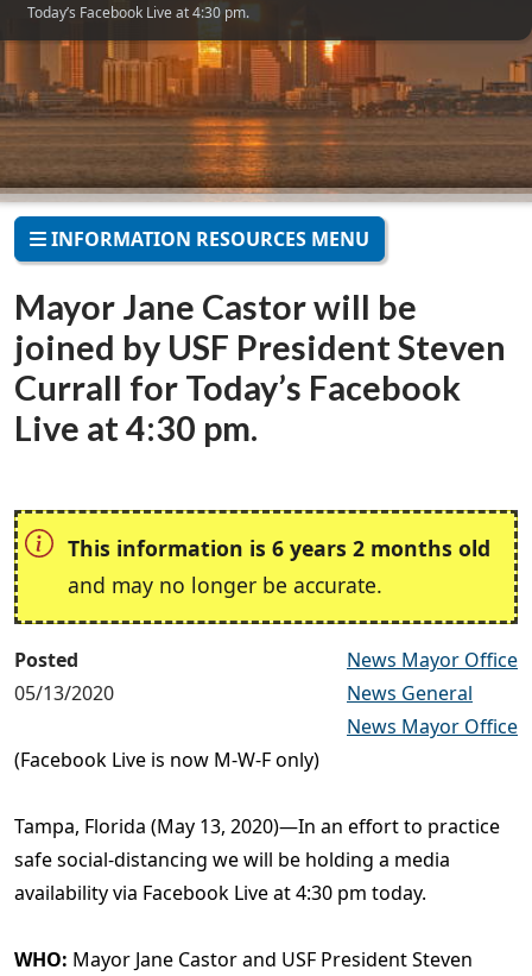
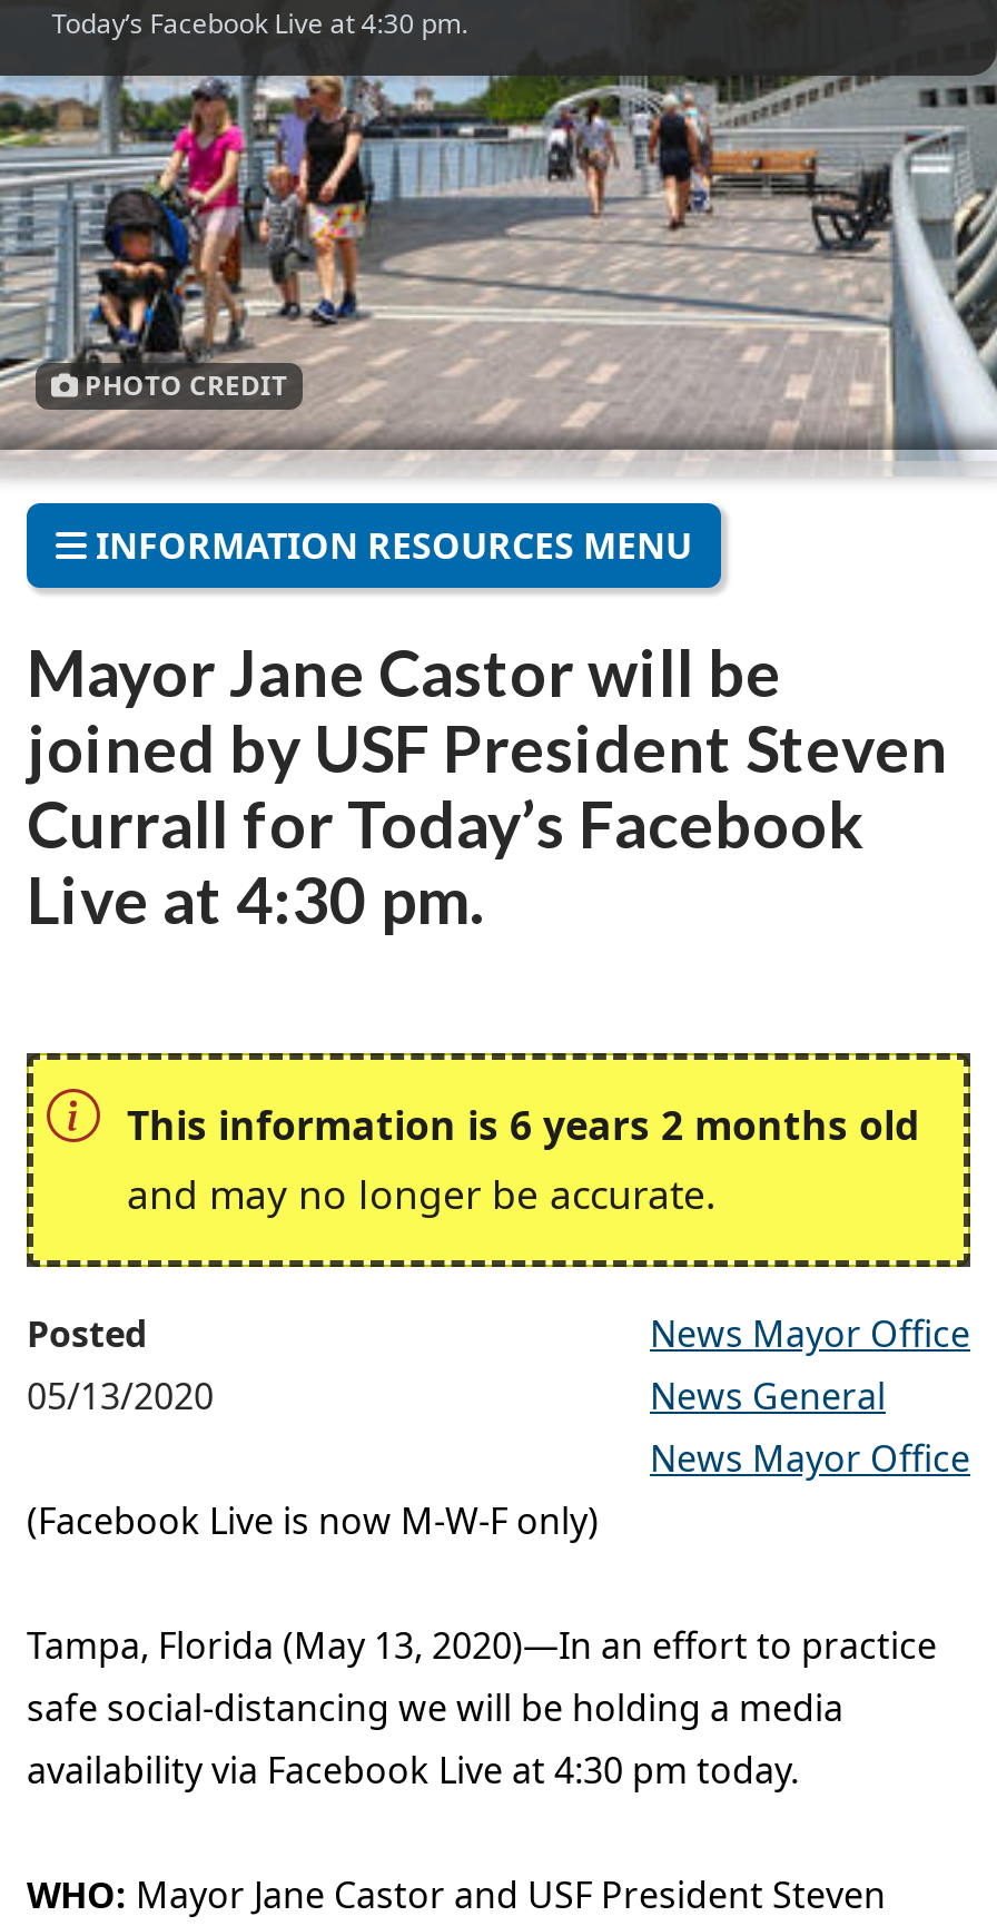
+ PHOTO CREDIT

- [image]
+ [image]
